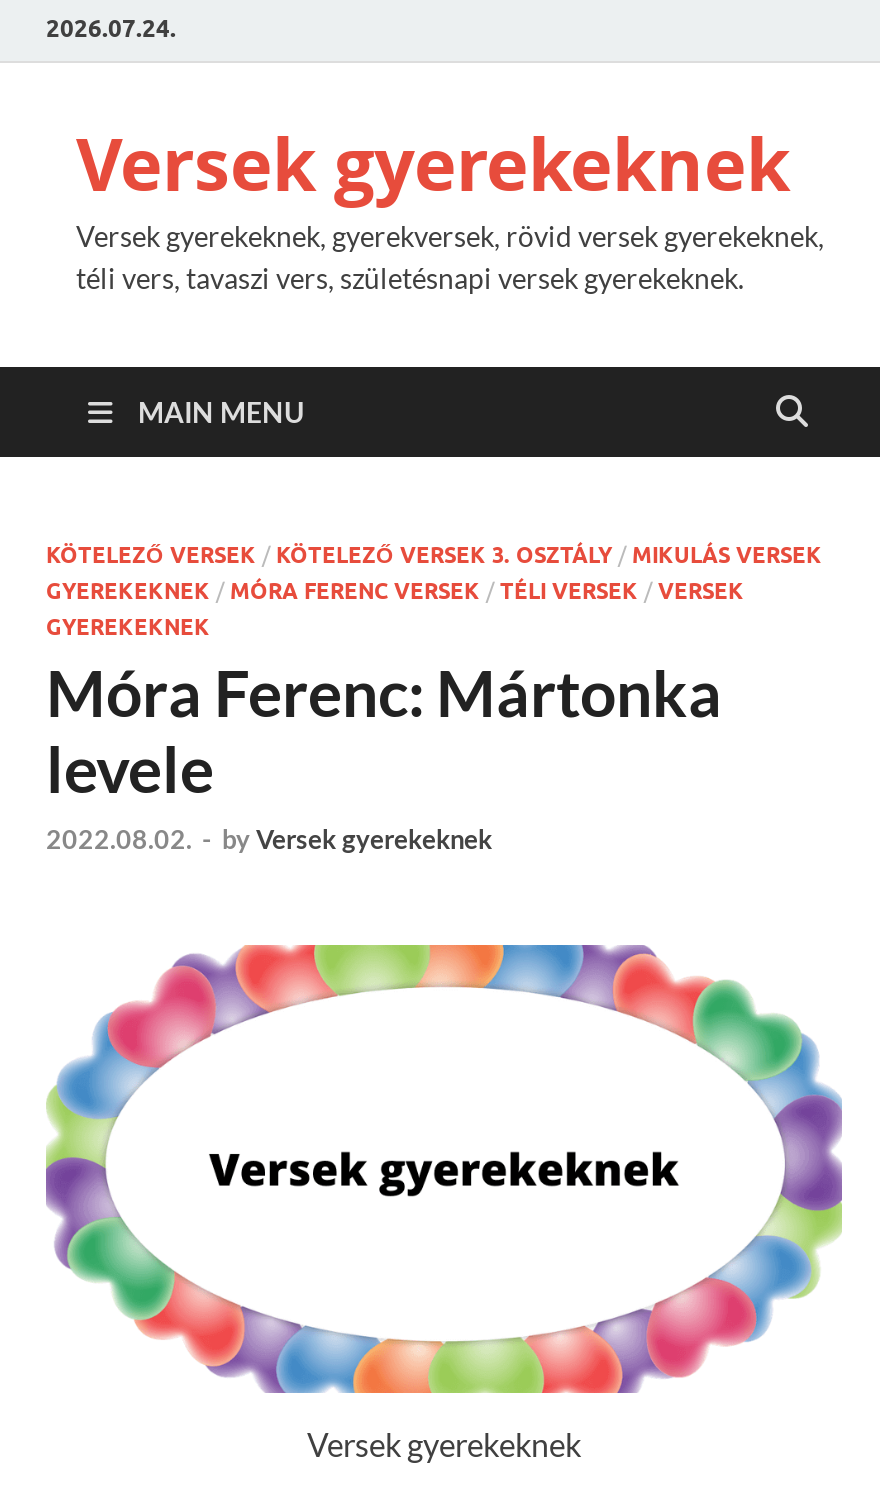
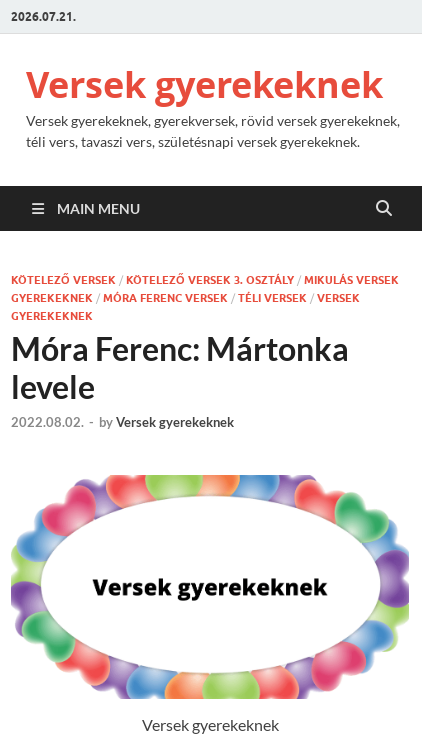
- 2026.07.24.
+ 2026.07.21.
